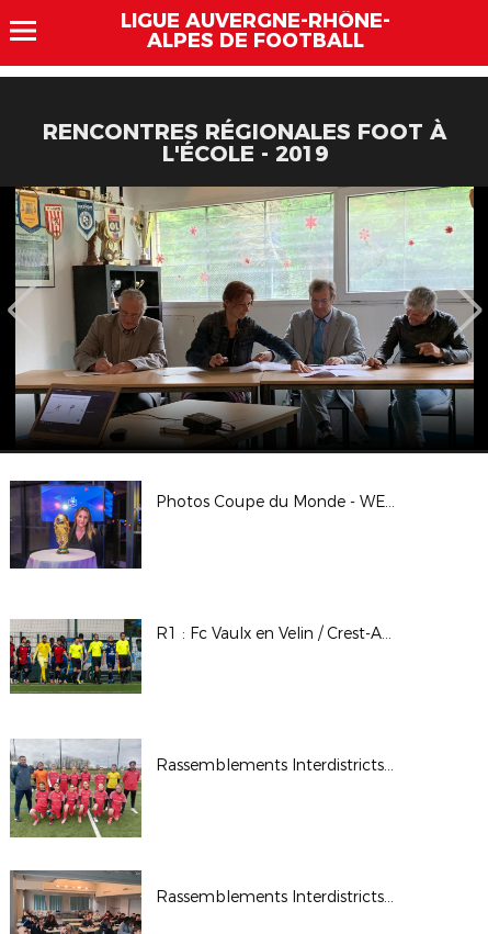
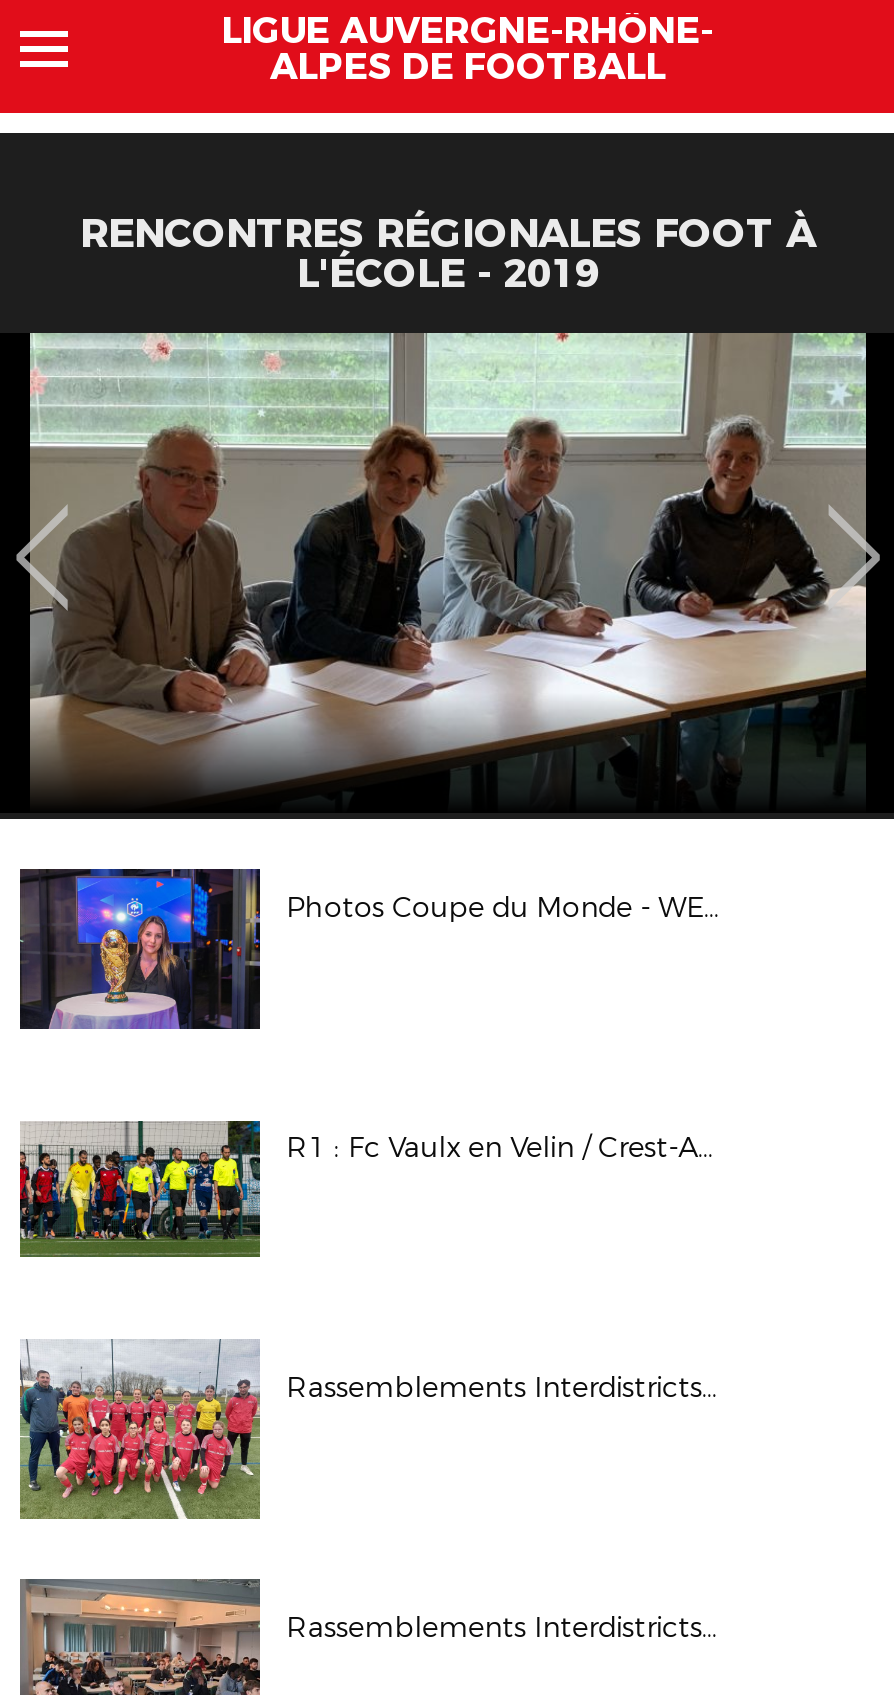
- [image]
+ [image]
